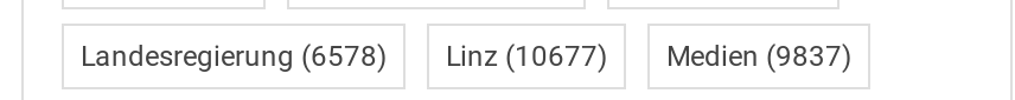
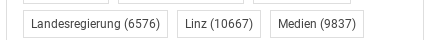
- Landesregierung (6578)
+ Landesregierung (6576)

- Linz (10677)
+ Linz (10667)
